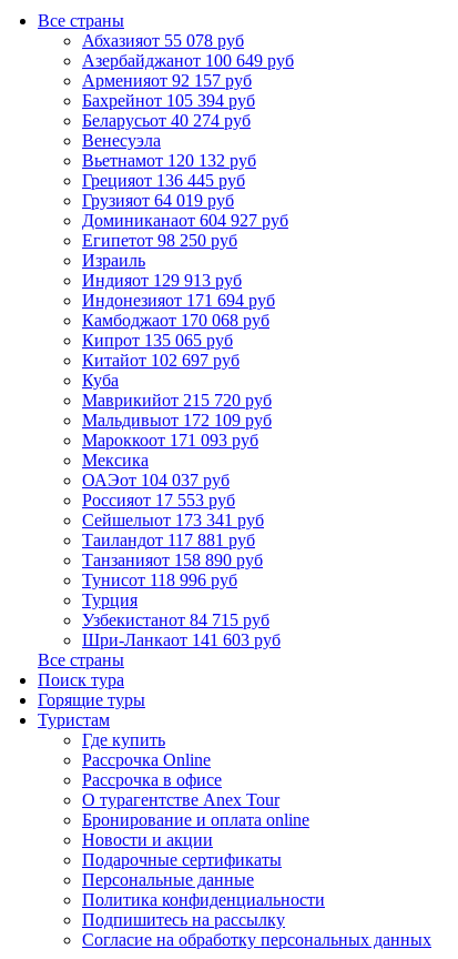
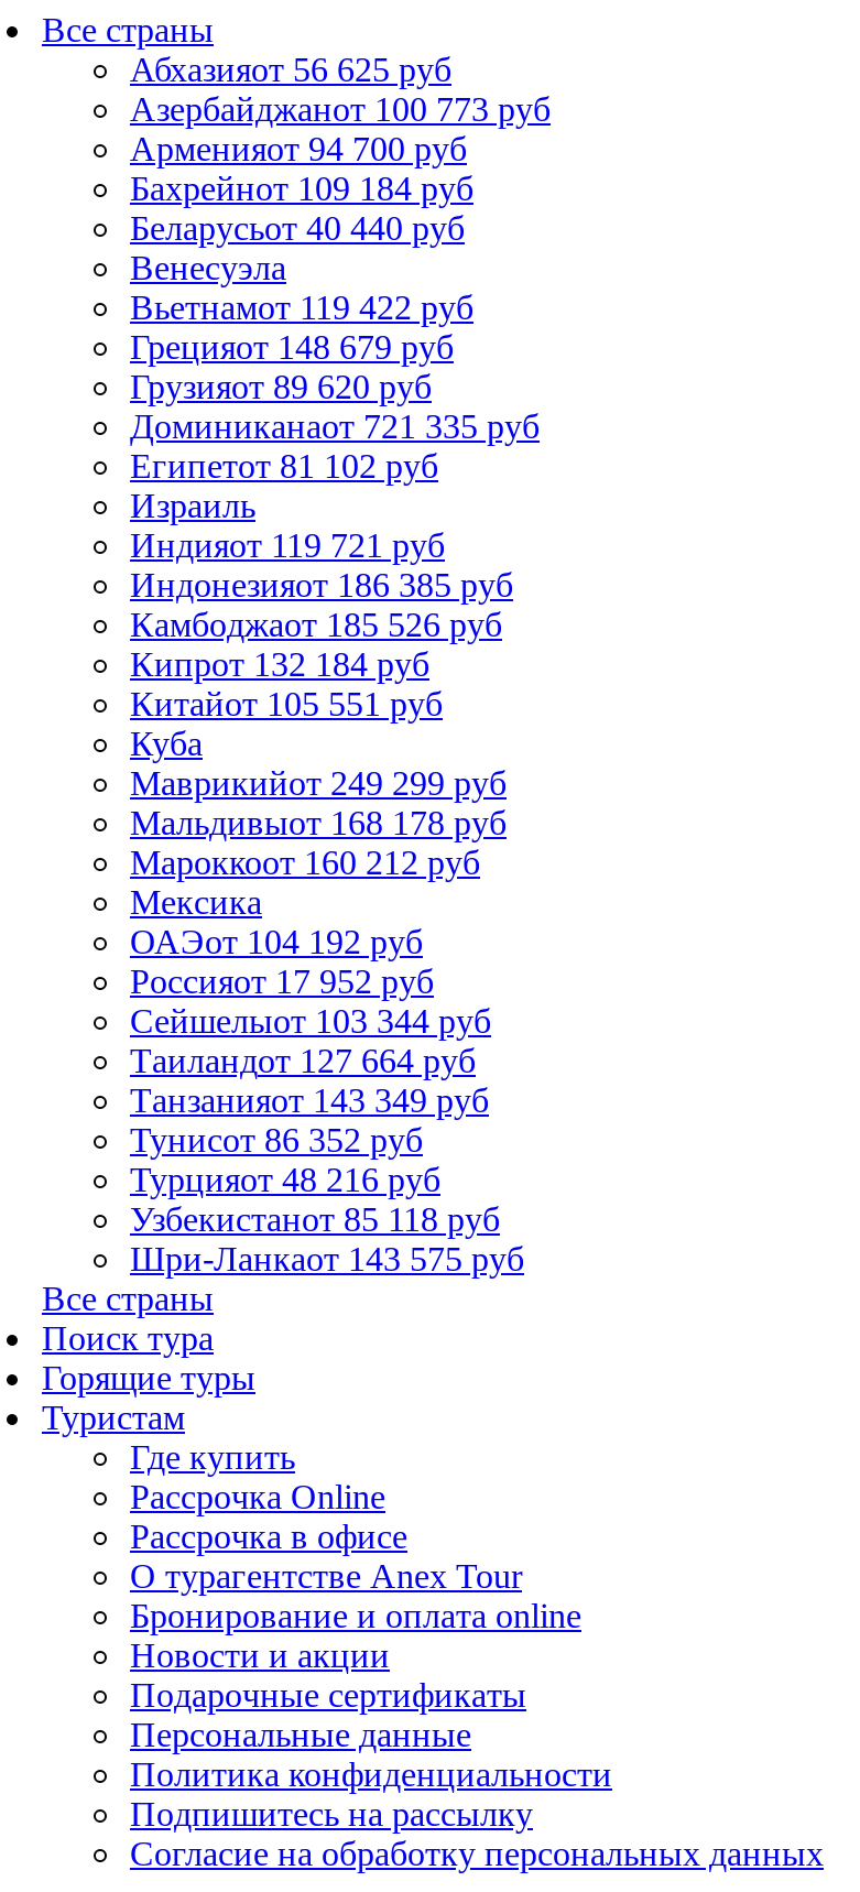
- Абхазияот 55 078 руб
+ Абхазияот 56 625 руб

- Азербайджанот 100 649 руб
+ Азербайджанот 100 773 руб

- Арменияот 92 157 руб
+ Арменияот 94 700 руб

- Бахрейнот 105 394 руб
+ Бахрейнот 109 184 руб

- Беларусьот 40 274 руб
+ Беларусьот 40 440 руб

- Вьетнамот 120 132 руб
+ Вьетнамот 119 422 руб

- Грецияот 136 445 руб
+ Грецияот 148 679 руб

- Грузияот 64 019 руб
+ Грузияот 89 620 руб

- Доминиканаот 604 927 руб
+ Доминиканаот 721 335 руб

- Египетот 98 250 руб
+ Египетот 81 102 руб

- Индияот 129 913 руб
+ Индияот 119 721 руб

- Индонезияот 171 694 руб
+ Индонезияот 186 385 руб

- Камбоджаот 170 068 руб
+ Камбоджаот 185 526 руб

- Кипрот 135 065 руб
+ Кипрот 132 184 руб

- Китайот 102 697 руб
+ Китайот 105 551 руб

- Маврикийот 215 720 руб
+ Маврикийот 249 299 руб

- Мальдивыот 172 109 руб
+ Мальдивыот 168 178 руб

- Мароккоот 171 093 руб
+ Мароккоот 160 212 руб

- ОАЭот 104 037 руб
- Россияот 17 553 руб
- Сейшелыот 173 341 руб
- Таиландот 117 881 руб
- Танзанияот 158 890 руб
- Тунисот 118 996 руб
- Турция
- Узбекистанот 84 715 руб
- Шри-Ланкаот 141 603 руб
+ ОАЭот 104 192 руб
+ Россияот 17 952 руб
+ Сейшелыот 103 344 руб
+ Таиландот 127 664 руб
+ Танзанияот 143 349 руб
+ Тунисот 86 352 руб
+ Турцияот 48 216 руб
+ Узбекистанот 85 118 руб
+ Шри-Ланкаот 143 575 руб
